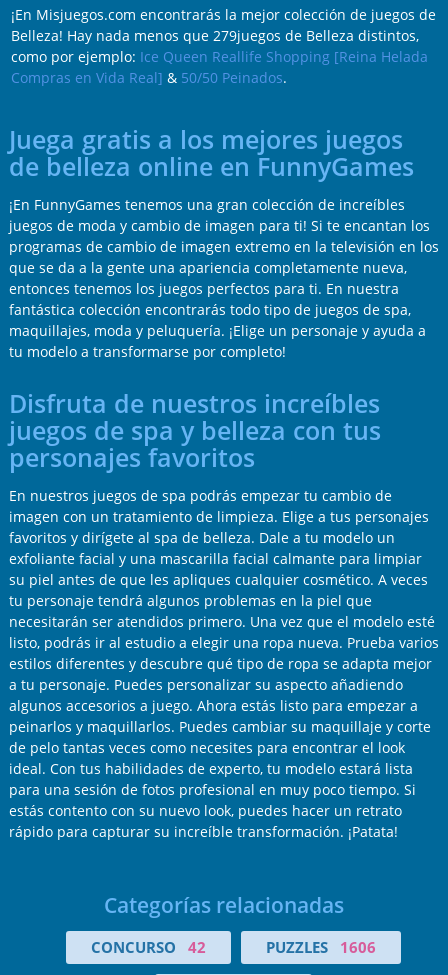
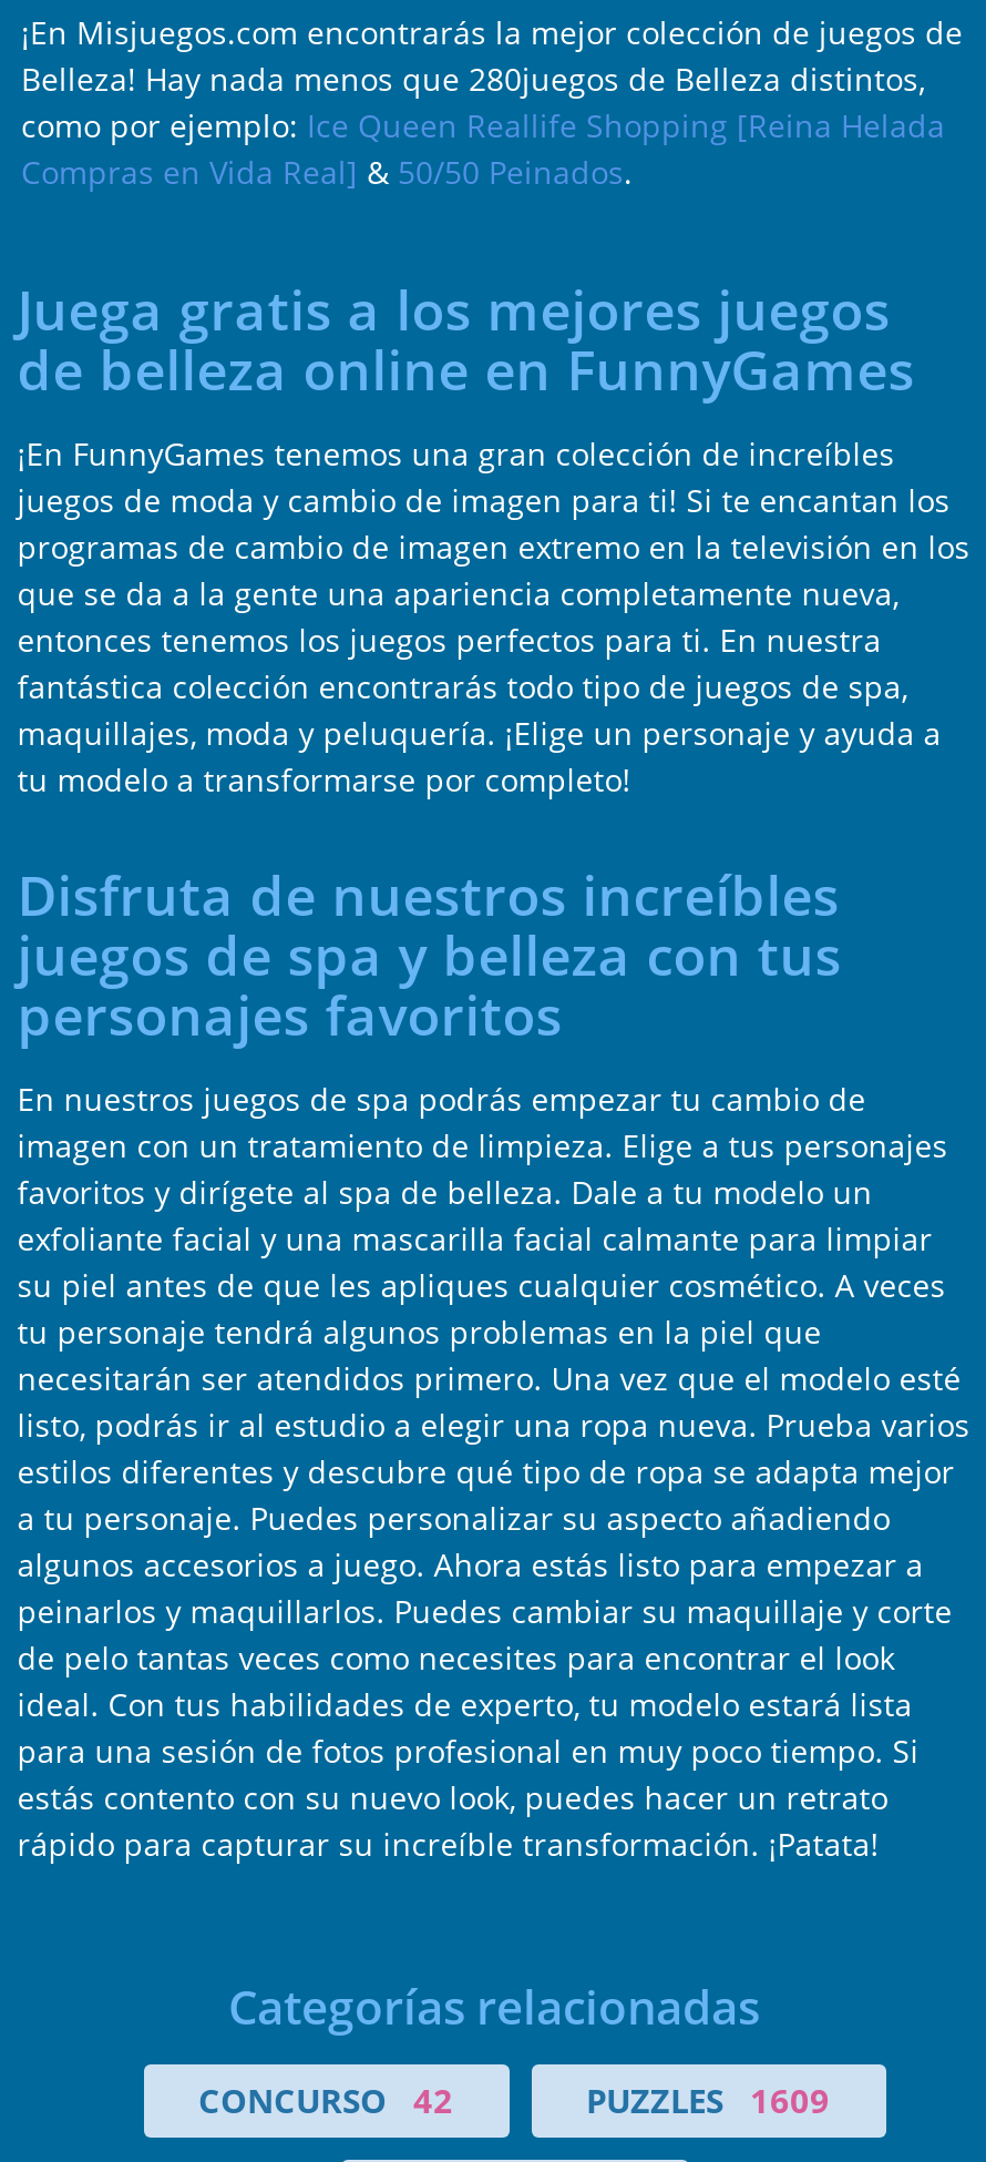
- Belleza! Hay nada menos que 279juegos de Belleza distintos,
+ Belleza! Hay nada menos que 280juegos de Belleza distintos,

- PUZZLES 1606
+ PUZZLES 1609
